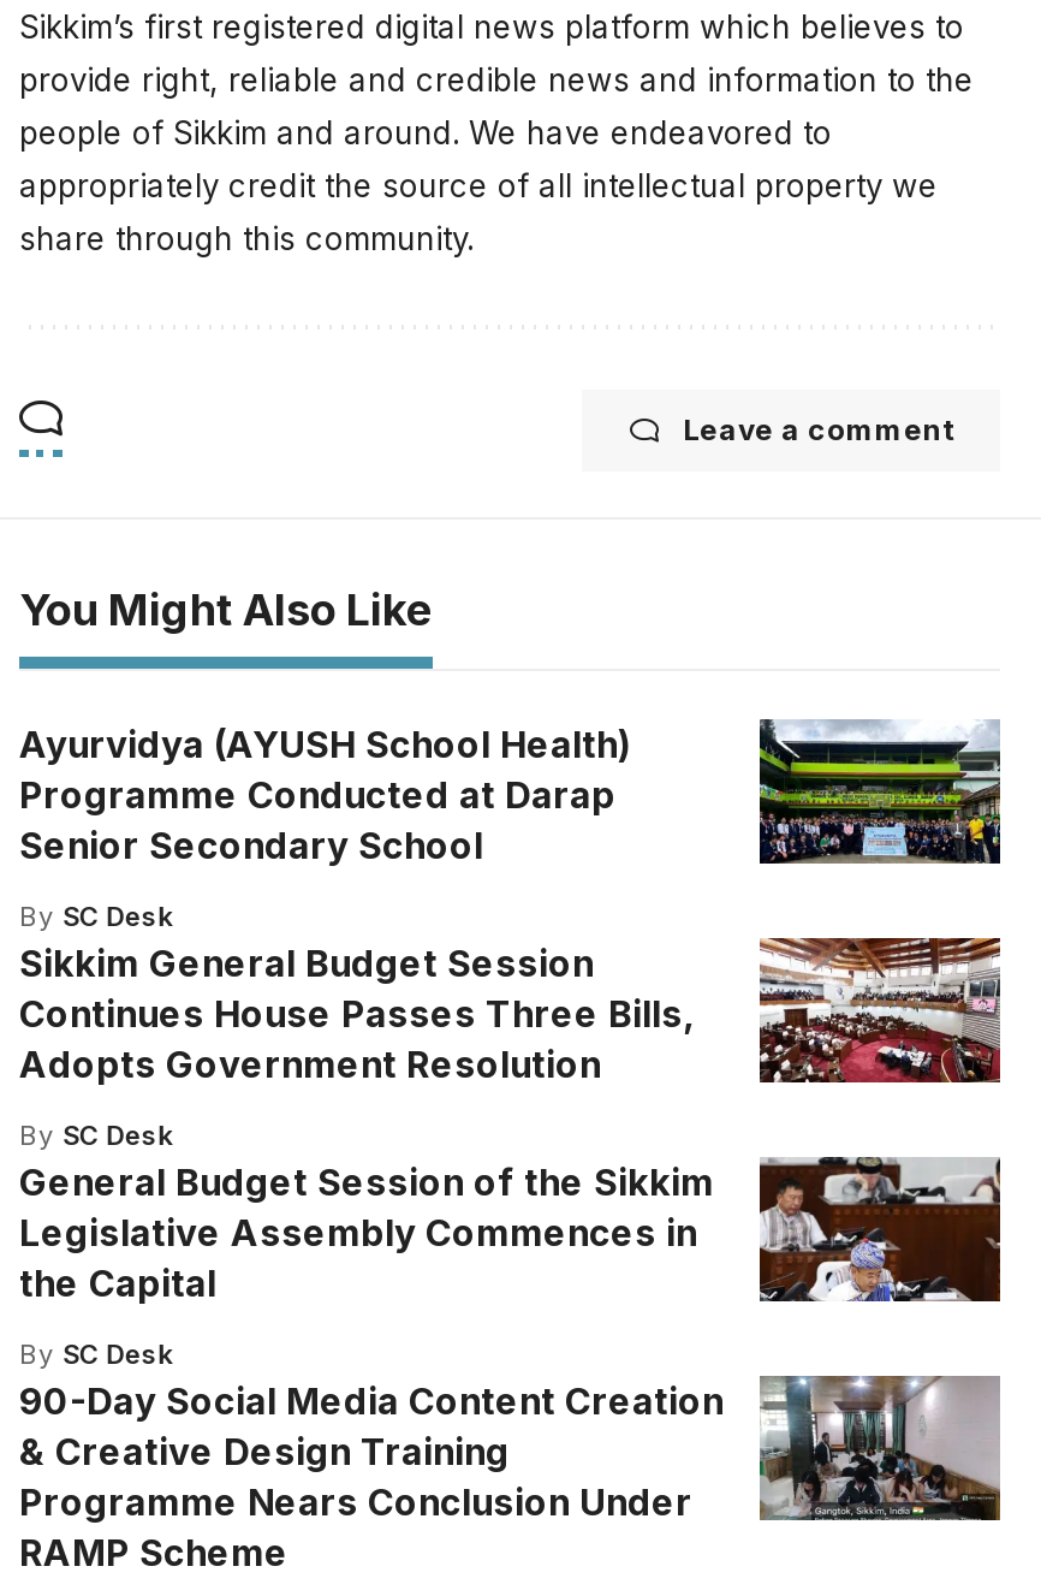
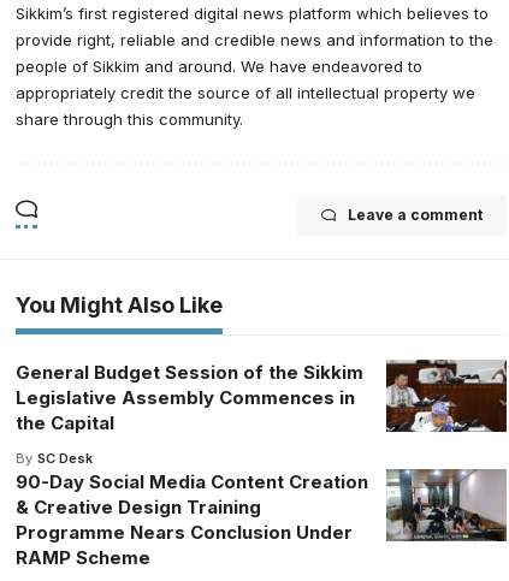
- [image]
- Ayurvidya (AYUSH School Health)
- Programme Conducted at Darap
- Senior Secondary School
- By SC Desk
- Sikkim General Budget Session
- Continues House Passes Three Bills,
- Adopts Government Resolution
- By SC Desk

- [image]
